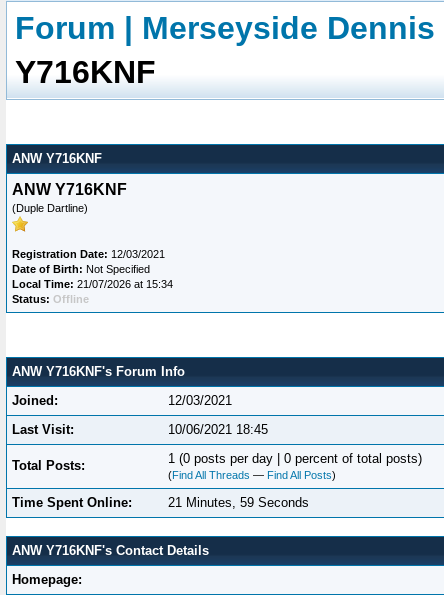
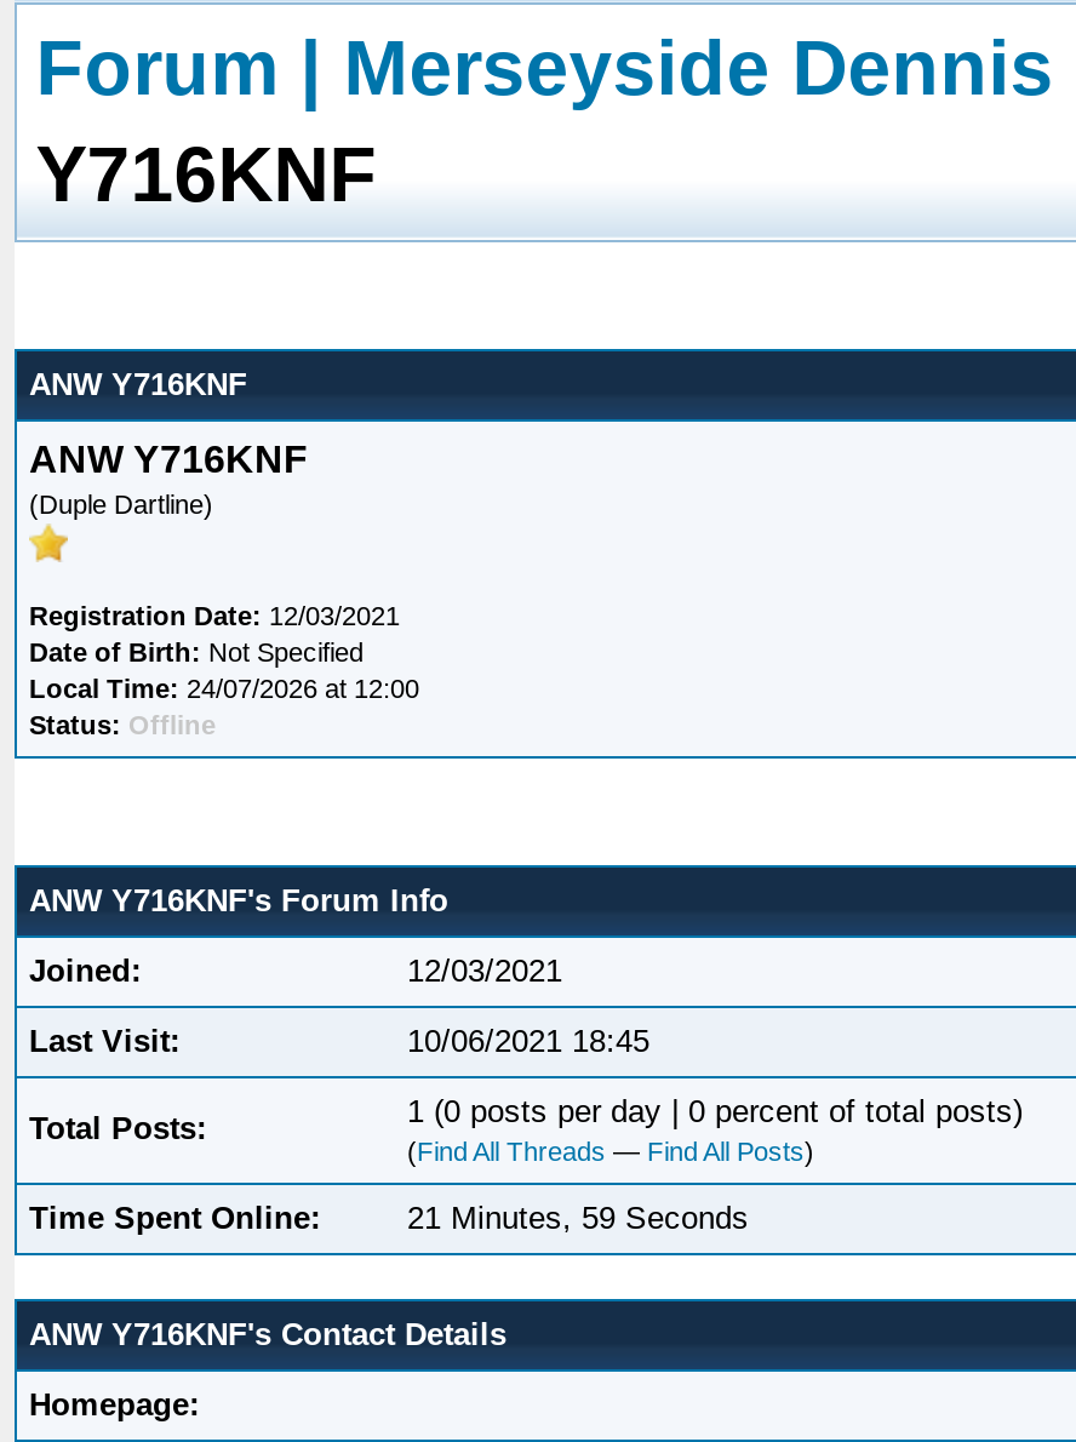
- Local Time: 21/07/2026 at 15:34
+ Local Time: 24/07/2026 at 12:00
